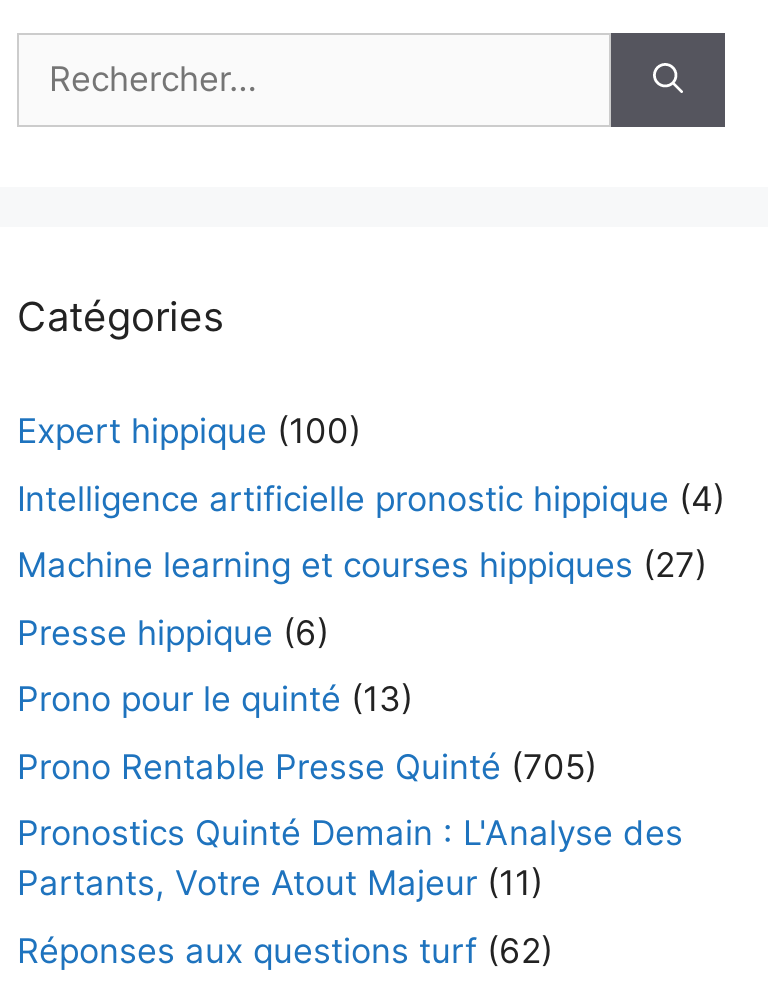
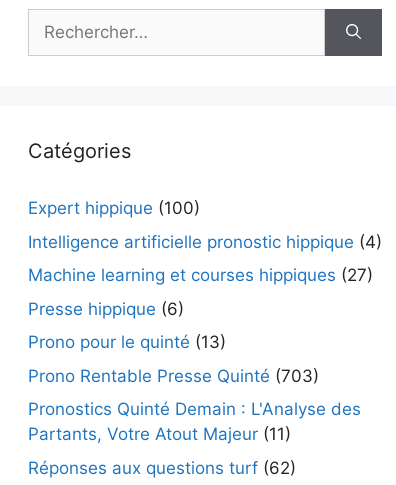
- Prono Rentable Presse Quinté (705)
+ Prono Rentable Presse Quinté (703)
